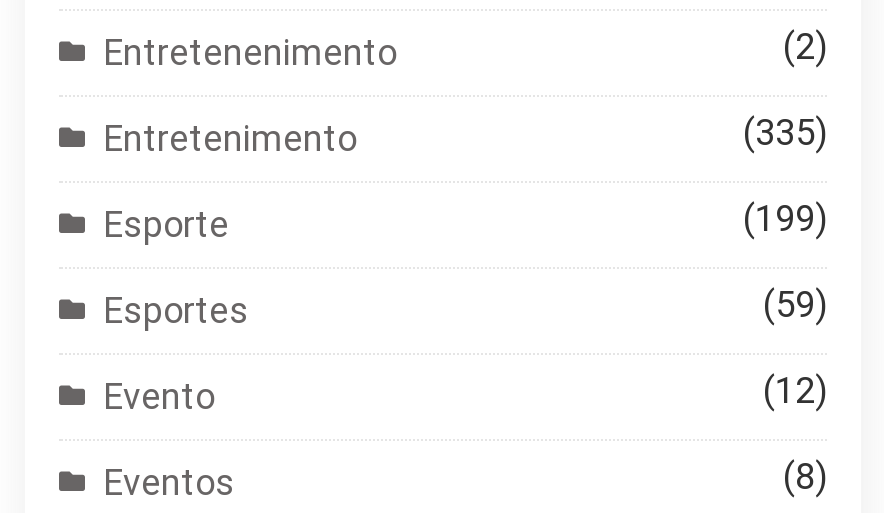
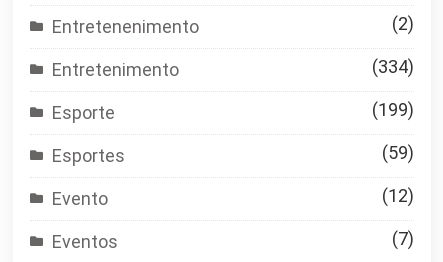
- (335)
+ (334)

- (8)
+ (7)
